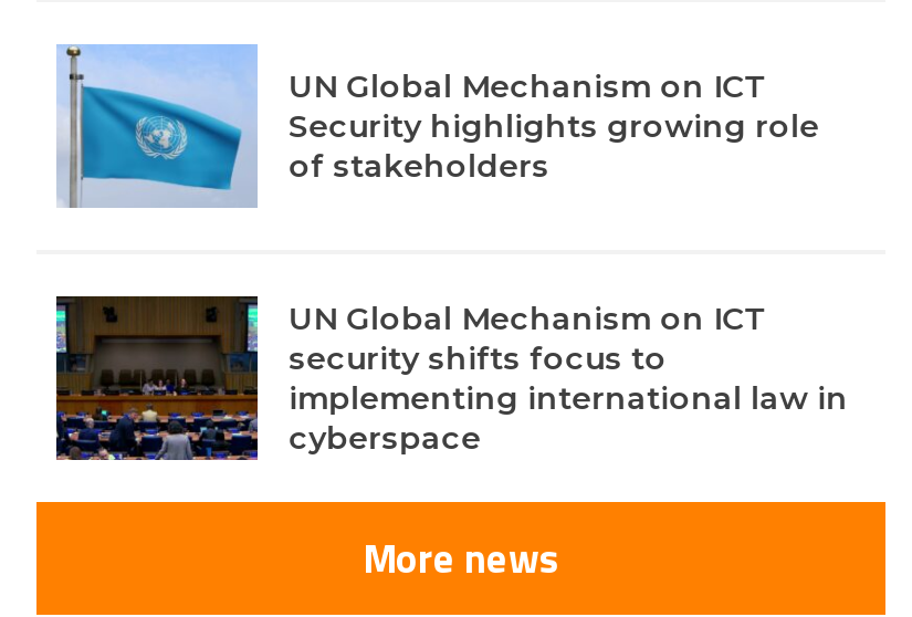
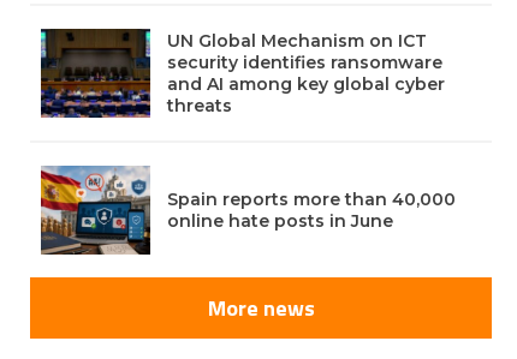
- [image]
- Security highlights growing role
- of stakeholders
+ [image]
+ security identifies ransomware
+ and AI among key global cyber
+ threats

- [image]
- UN Global Mechanism on ICT
- security shifts focus to
- implementing international law in
- cyberspace
+ [image]
+ Spain reports more than 40,000
+ online hate posts in June
